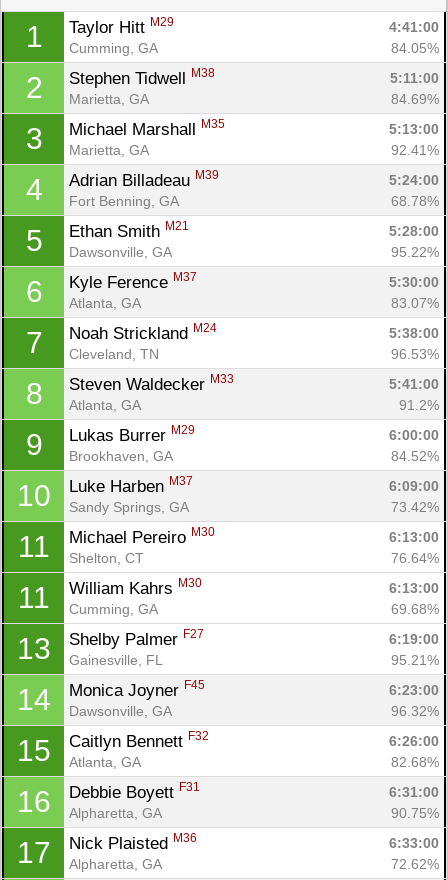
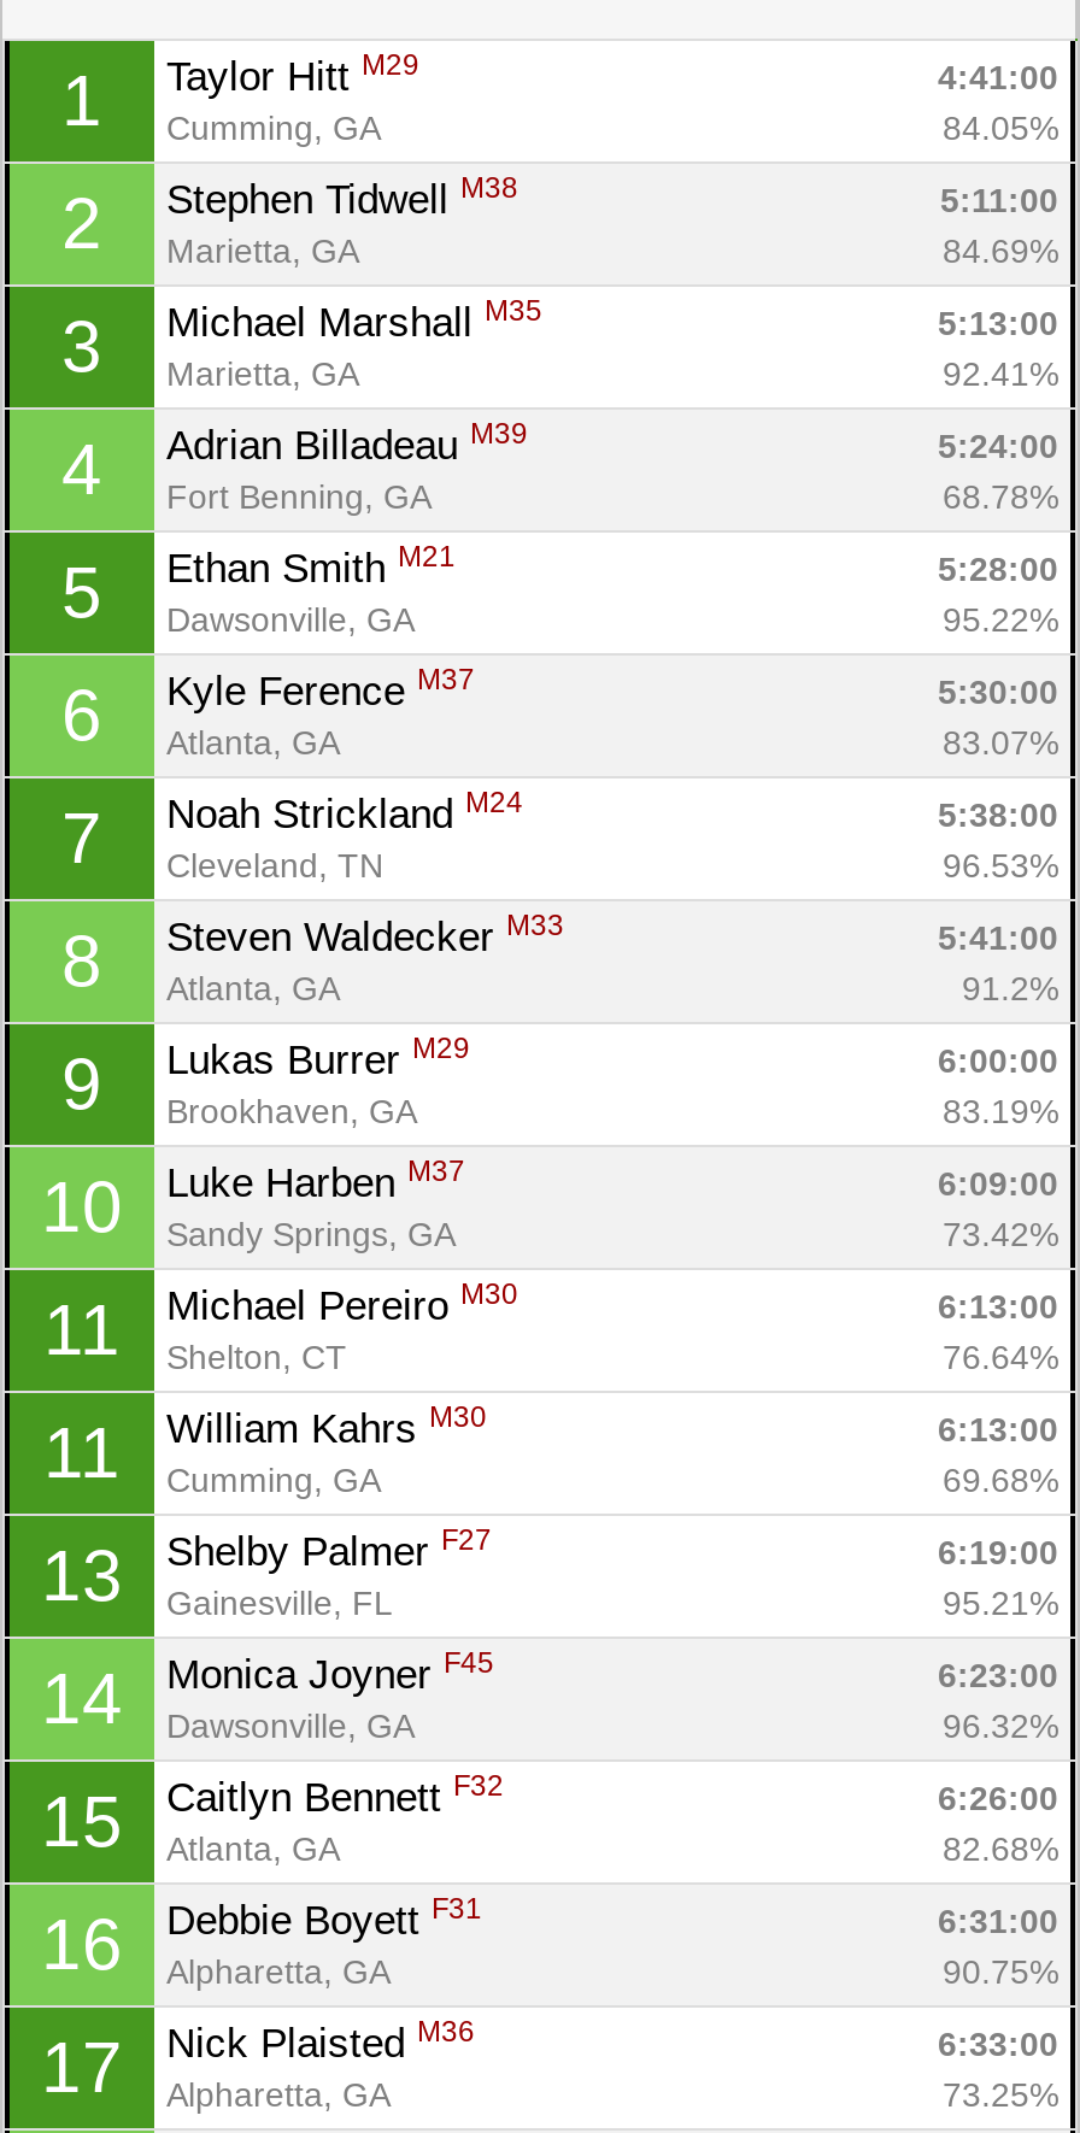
- 84.52%
+ 83.19%

- 72.62%
+ 73.25%
